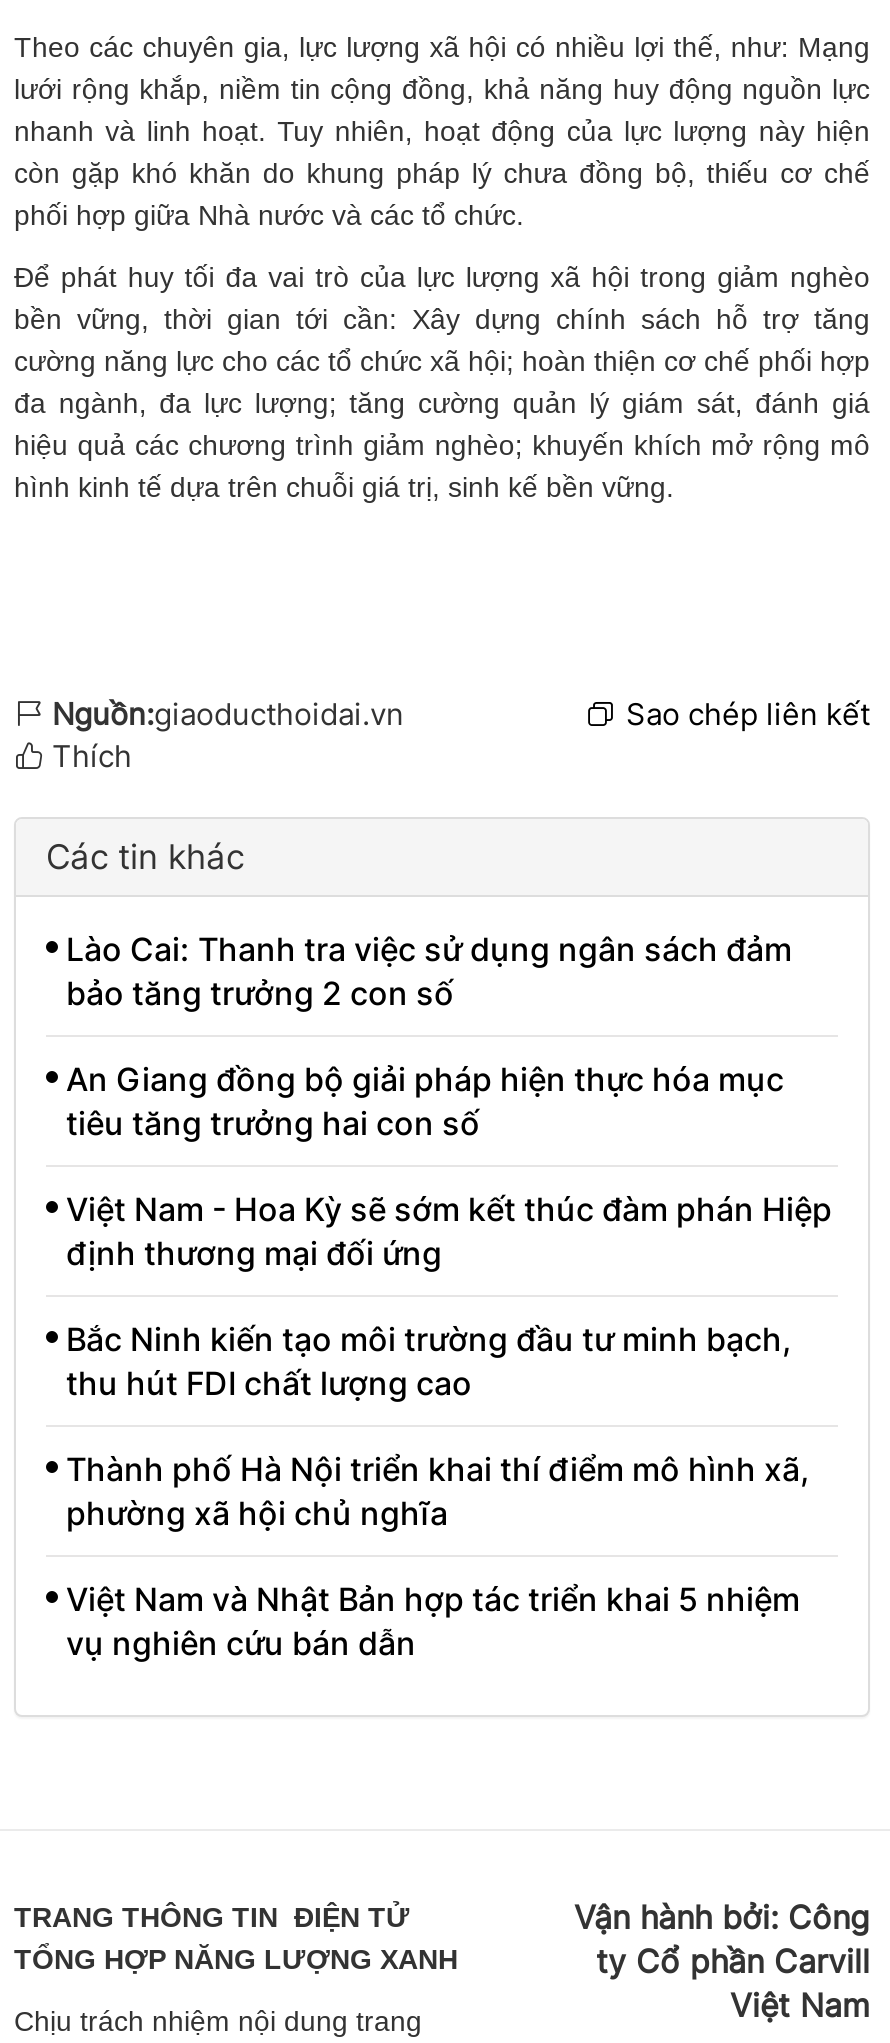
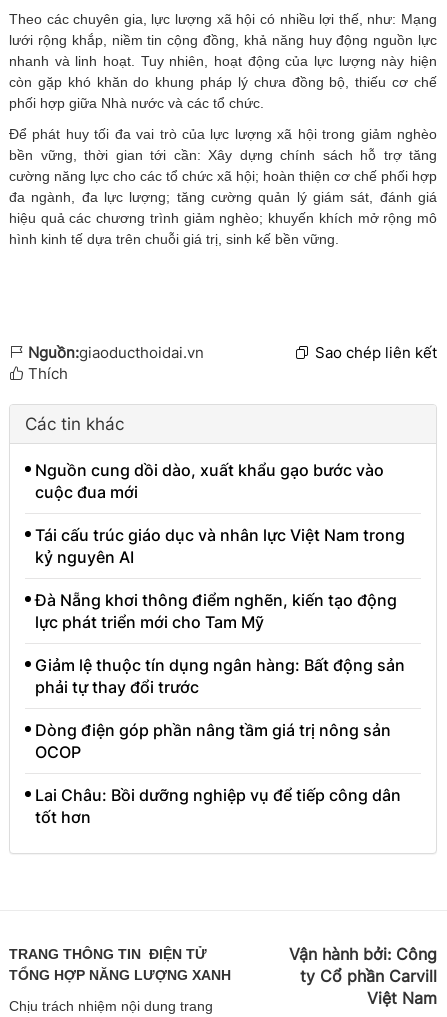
- Lào Cai: Thanh tra việc sử dụng ngân sách đảm
- bảo tăng trưởng 2 con số
+ Nguồn cung dồi dào, xuất khẩu gạo bước vào
+ cuộc đua mới

- An Giang đồng bộ giải pháp hiện thực hóa mục
- tiêu tăng trưởng hai con số
+ Tái cấu trúc giáo dục và nhân lực Việt Nam trong
+ kỷ nguyên AI

- Việt Nam - Hoa Kỳ sẽ sớm kết thúc đàm phán Hiệp
- định thương mại đối ứng
+ Đà Nẵng khơi thông điểm nghẽn, kiến tạo động
+ lực phát triển mới cho Tam Mỹ

- Bắc Ninh kiến tạo môi trường đầu tư minh bạch,
- thu hút FDI chất lượng cao
+ Giảm lệ thuộc tín dụng ngân hàng: Bất động sản
+ phải tự thay đổi trước

- Thành phố Hà Nội triển khai thí điểm mô hình xã,
- phường xã hội chủ nghĩa
+ Dòng điện góp phần nâng tầm giá trị nông sản
+ OCOP

- Việt Nam và Nhật Bản hợp tác triển khai 5 nhiệm
- vụ nghiên cứu bán dẫn
+ Lai Châu: Bồi dưỡng nghiệp vụ để tiếp công dân
+ tốt hơn
